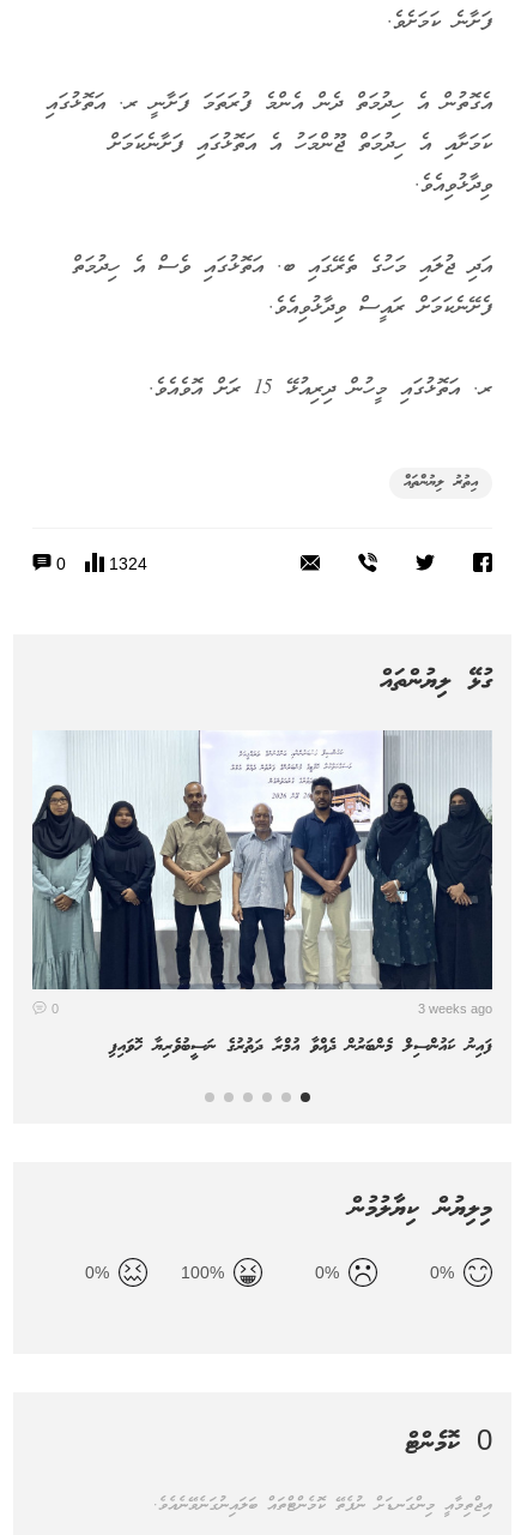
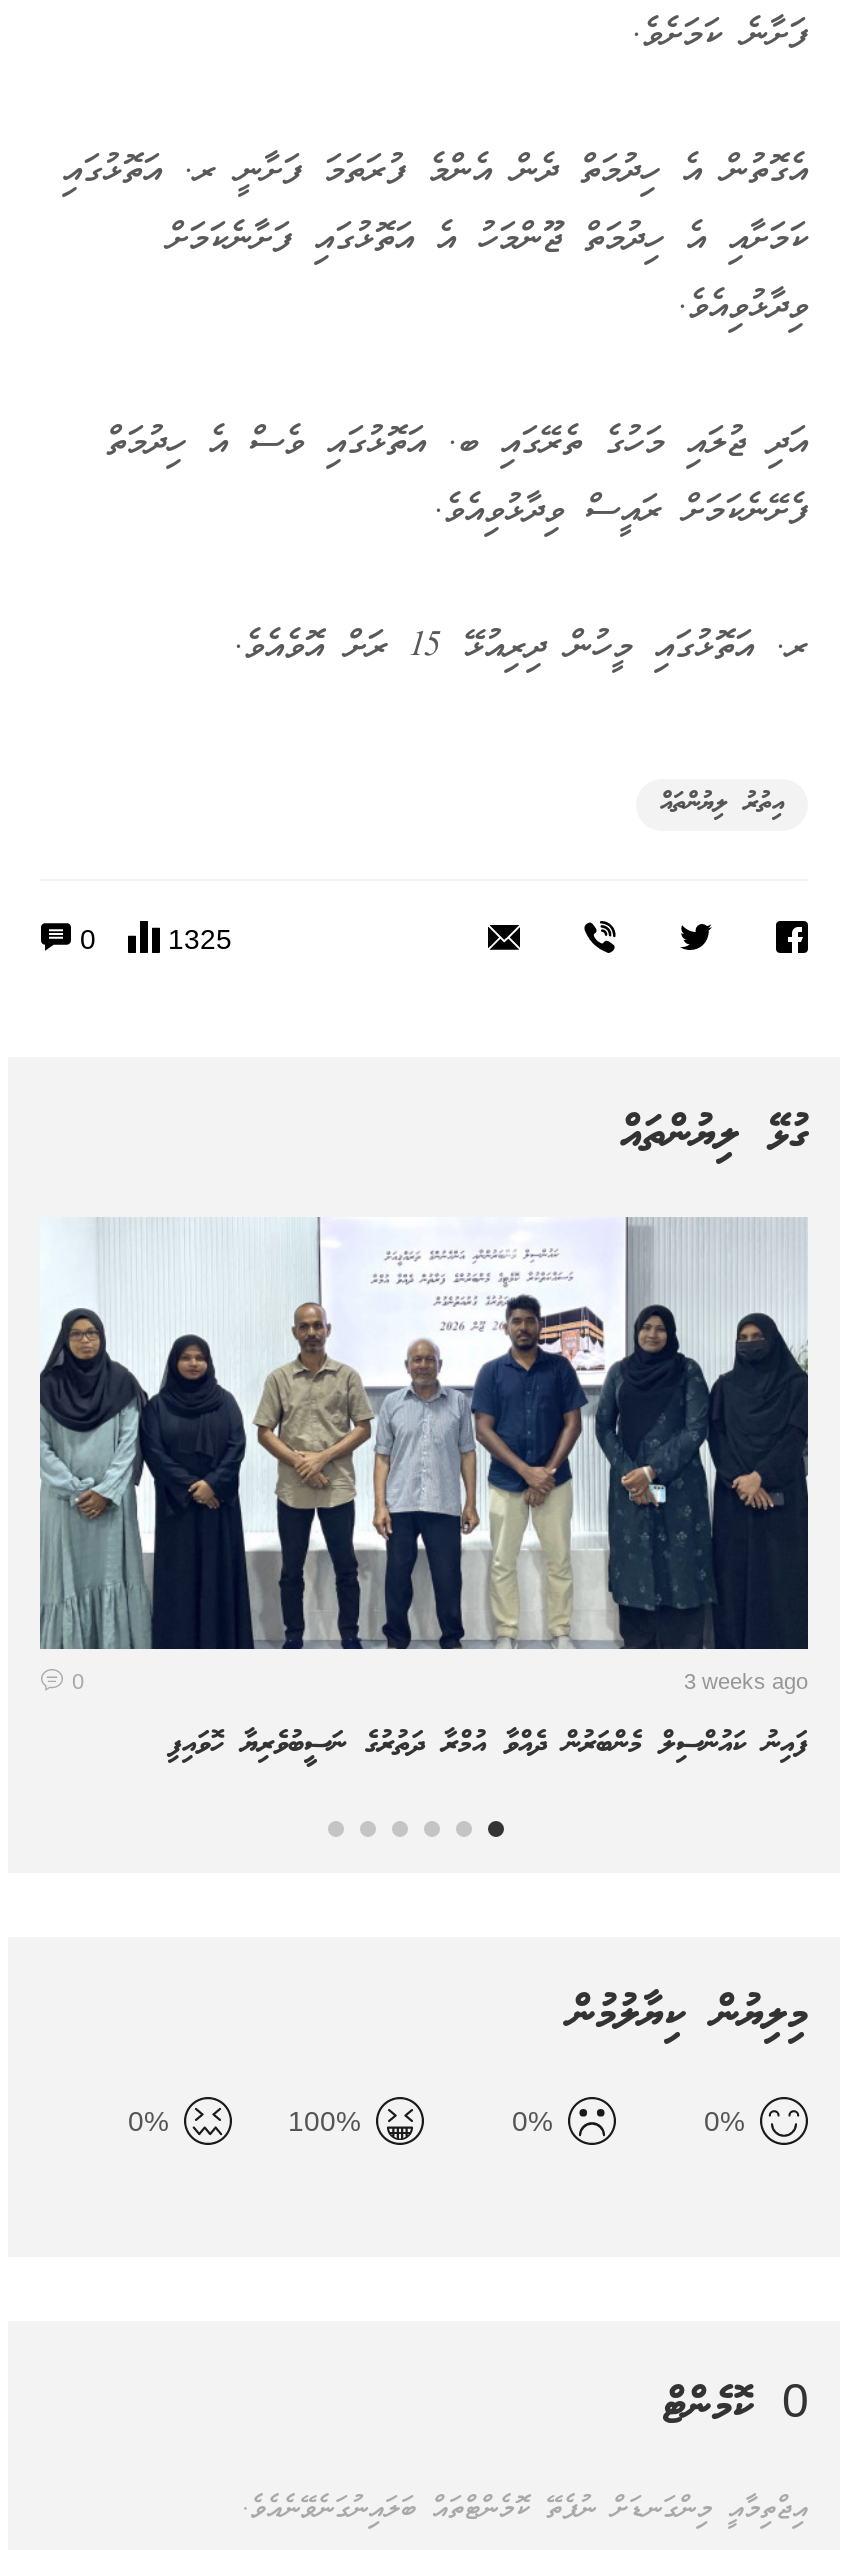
- 1324
+ 1325
